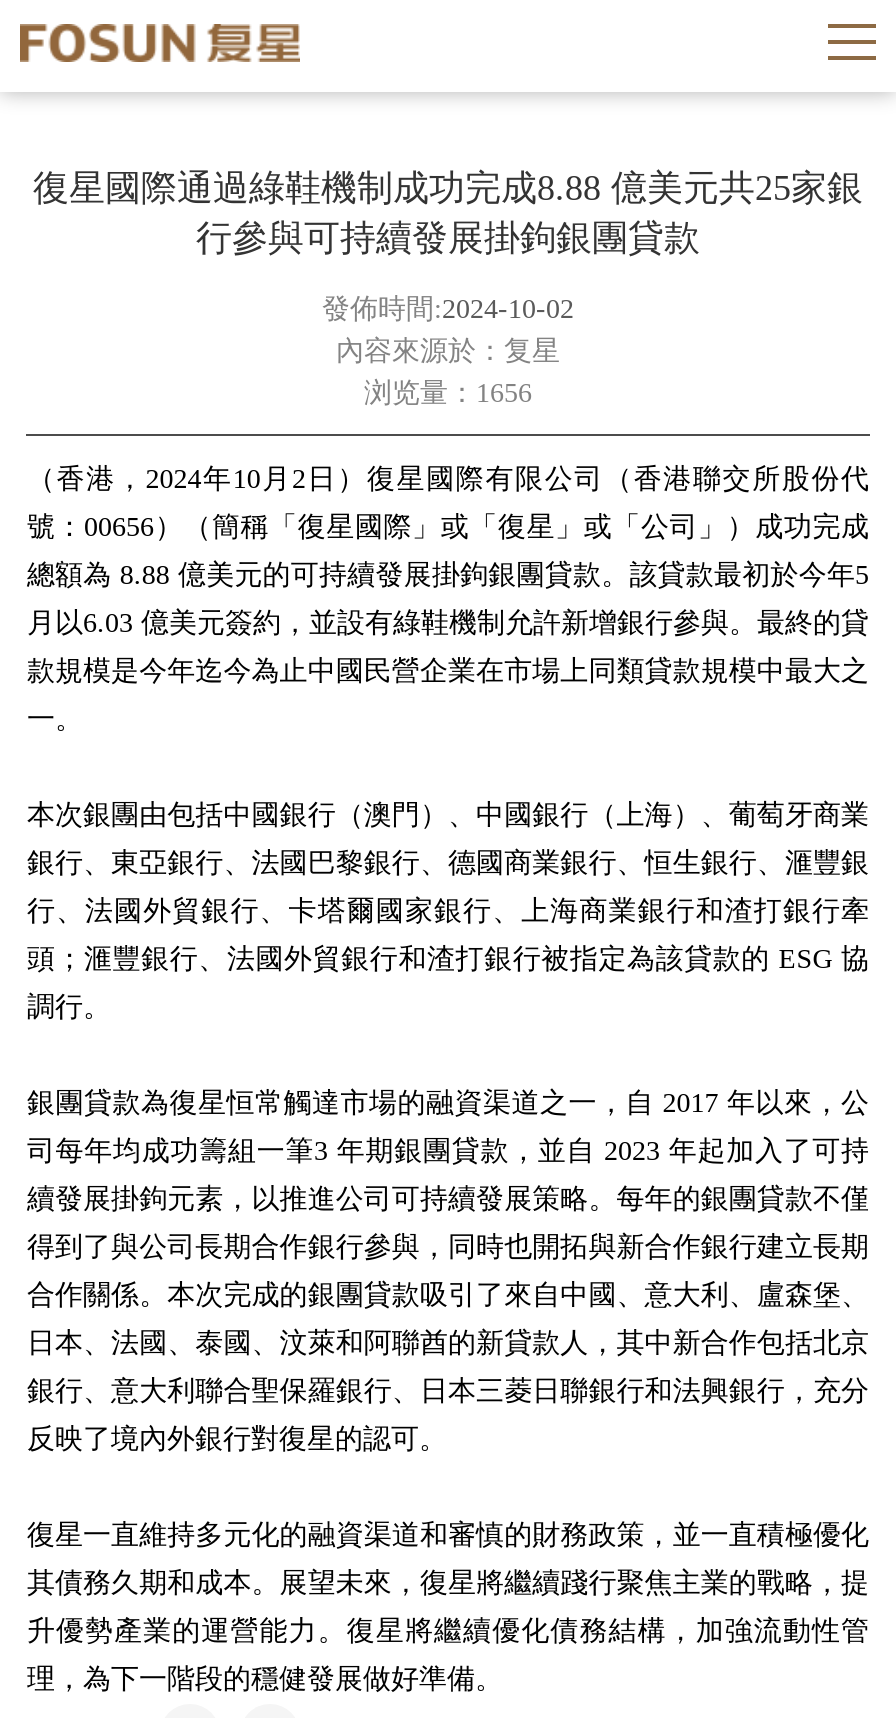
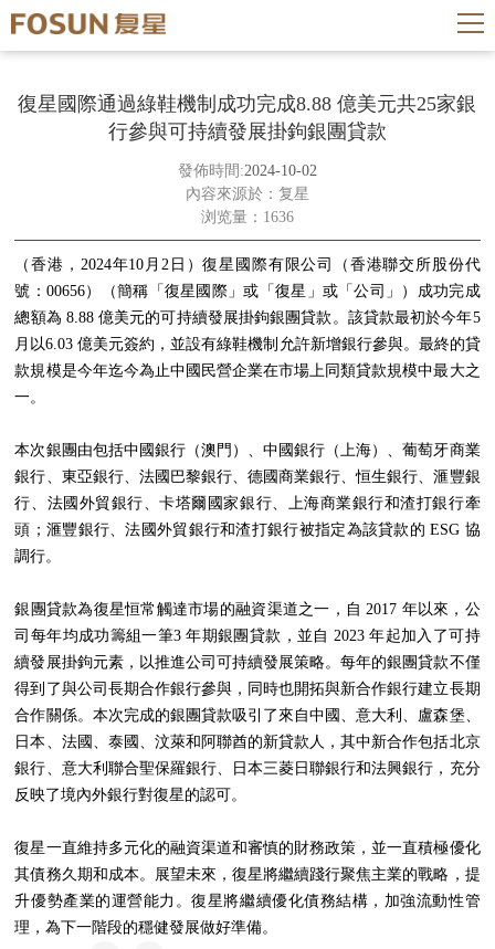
- 浏览量：1656
+ 浏览量：1636
